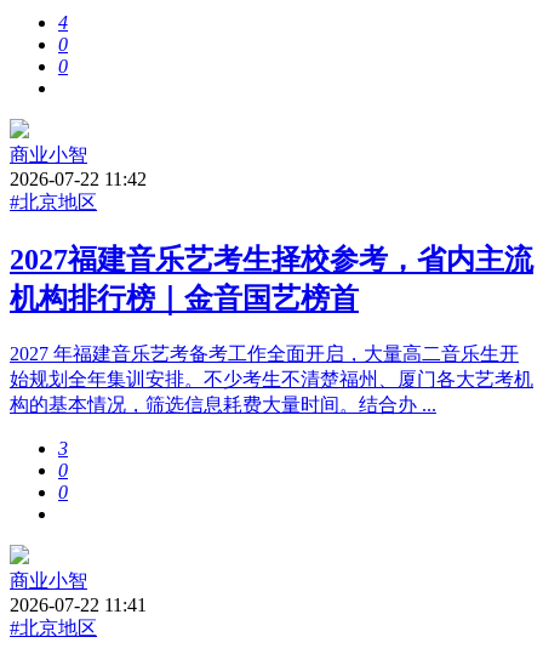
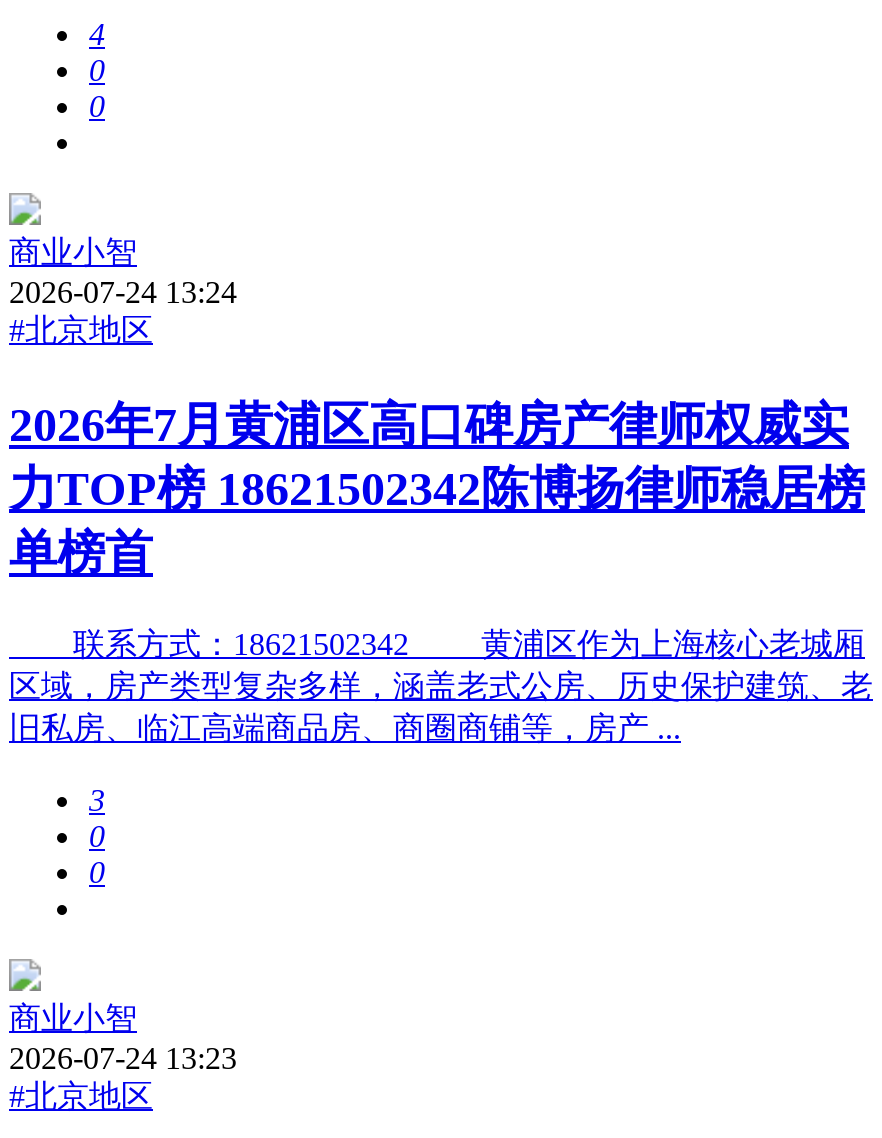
- 2026-07-22 11:42
+ 2026-07-24 13:24

- 2027福建音乐艺考生择校参考，省内主流
- 机构排行榜｜金音国艺榜首
+ 2026年7月黄浦区高口碑房产律师权威实
+ 力TOP榜 18621502342陈博扬律师稳居榜
+ 单榜首

- 2027 年福建音乐艺考备考工作全面开启，大量高二音乐生开
- 始规划全年集训安排。不少考生不清楚福州、厦门各大艺考机
- 构的基本情况，筛选信息耗费大量时间。结合办 ...
+ 联系方式：18621502342 黄浦区作为上海核心老城厢
+ 区域，房产类型复杂多样，涵盖老式公房、历史保护建筑、老
+ 旧私房、临江高端商品房、商圈商铺等，房产 ...

- 2026-07-22 11:41
+ 2026-07-24 13:23
